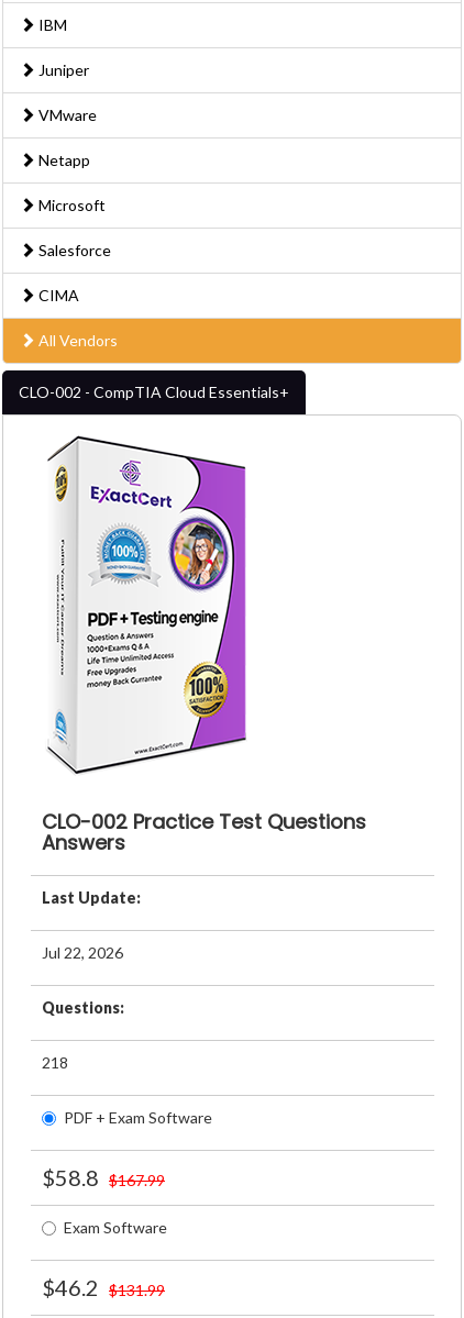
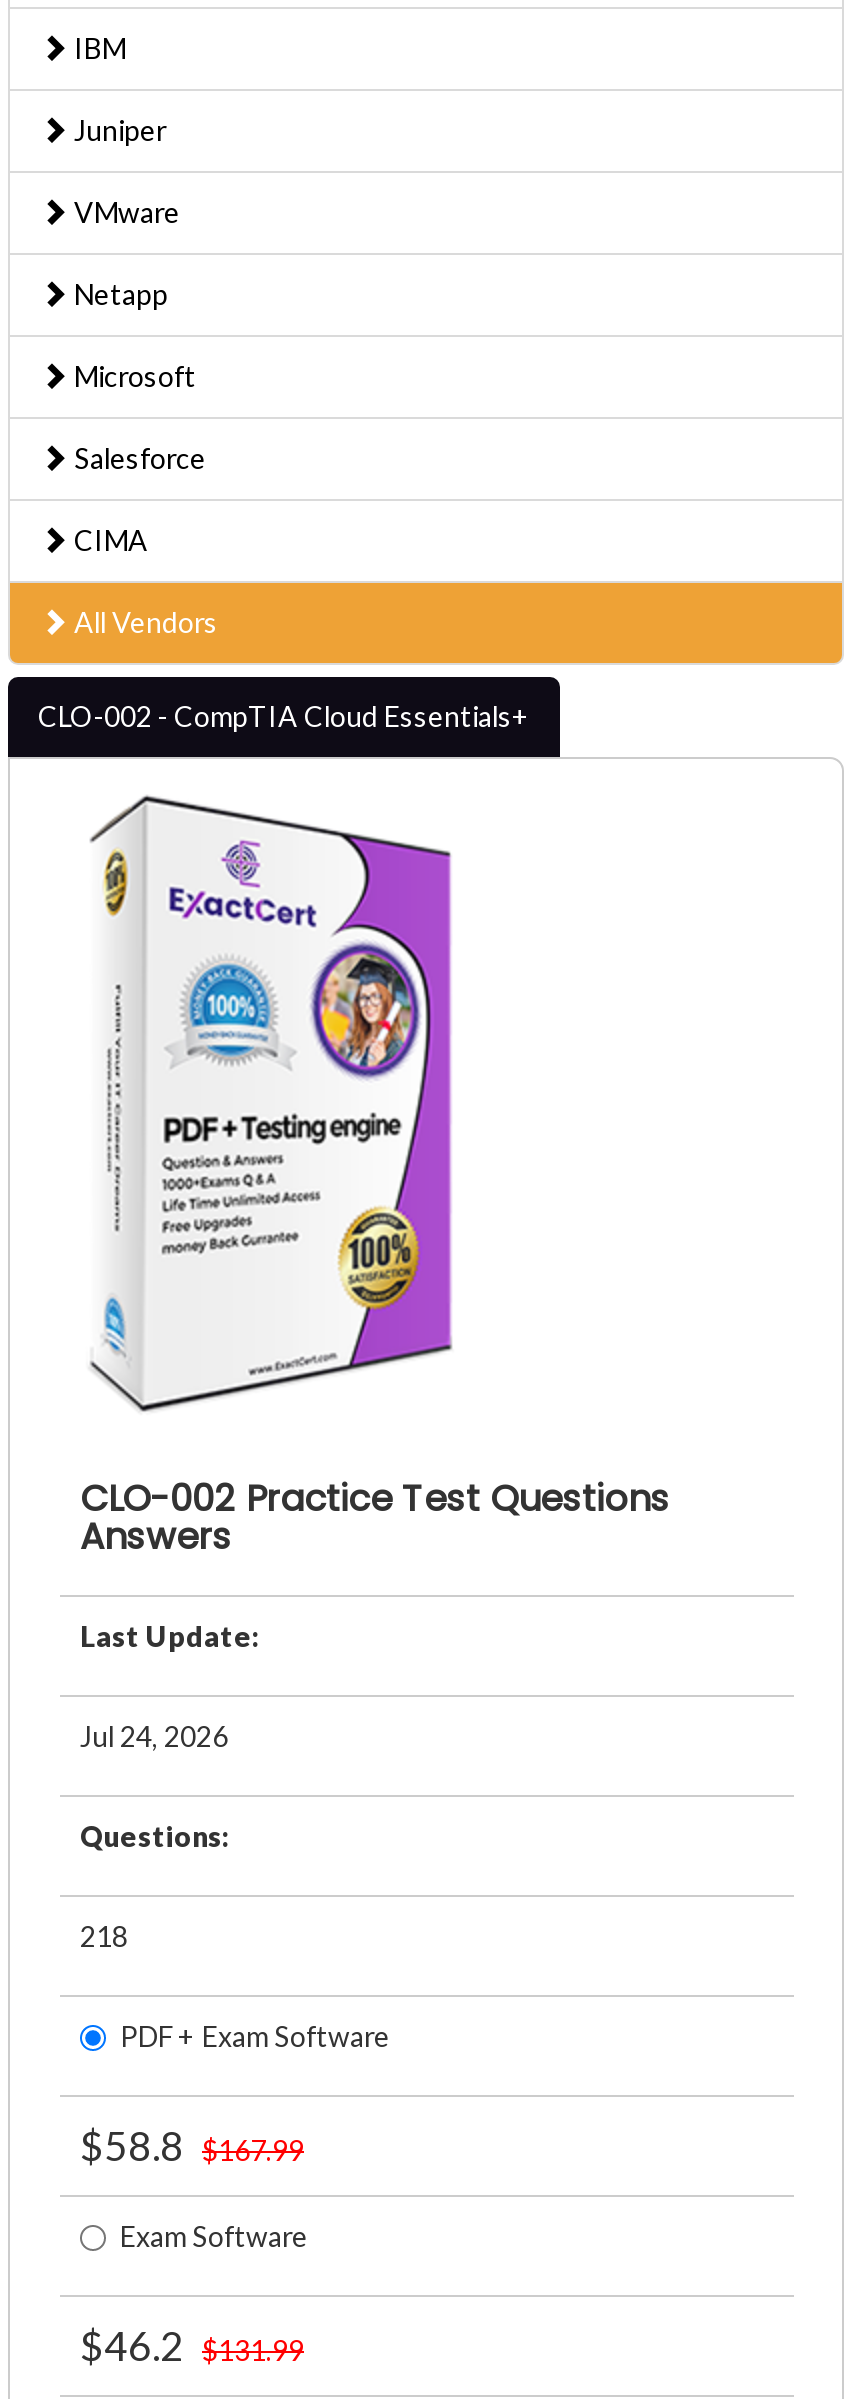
- Jul 22, 2026
+ Jul 24, 2026
